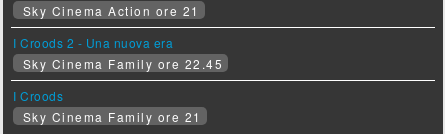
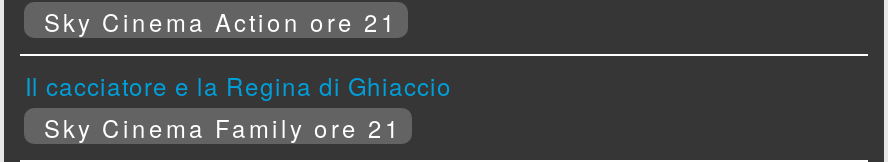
- I Croods 2 - Una nuova era
- Sky Cinema Family ore 22.45
- I Croods
+ Il cacciatore e la Regina di Ghiaccio
